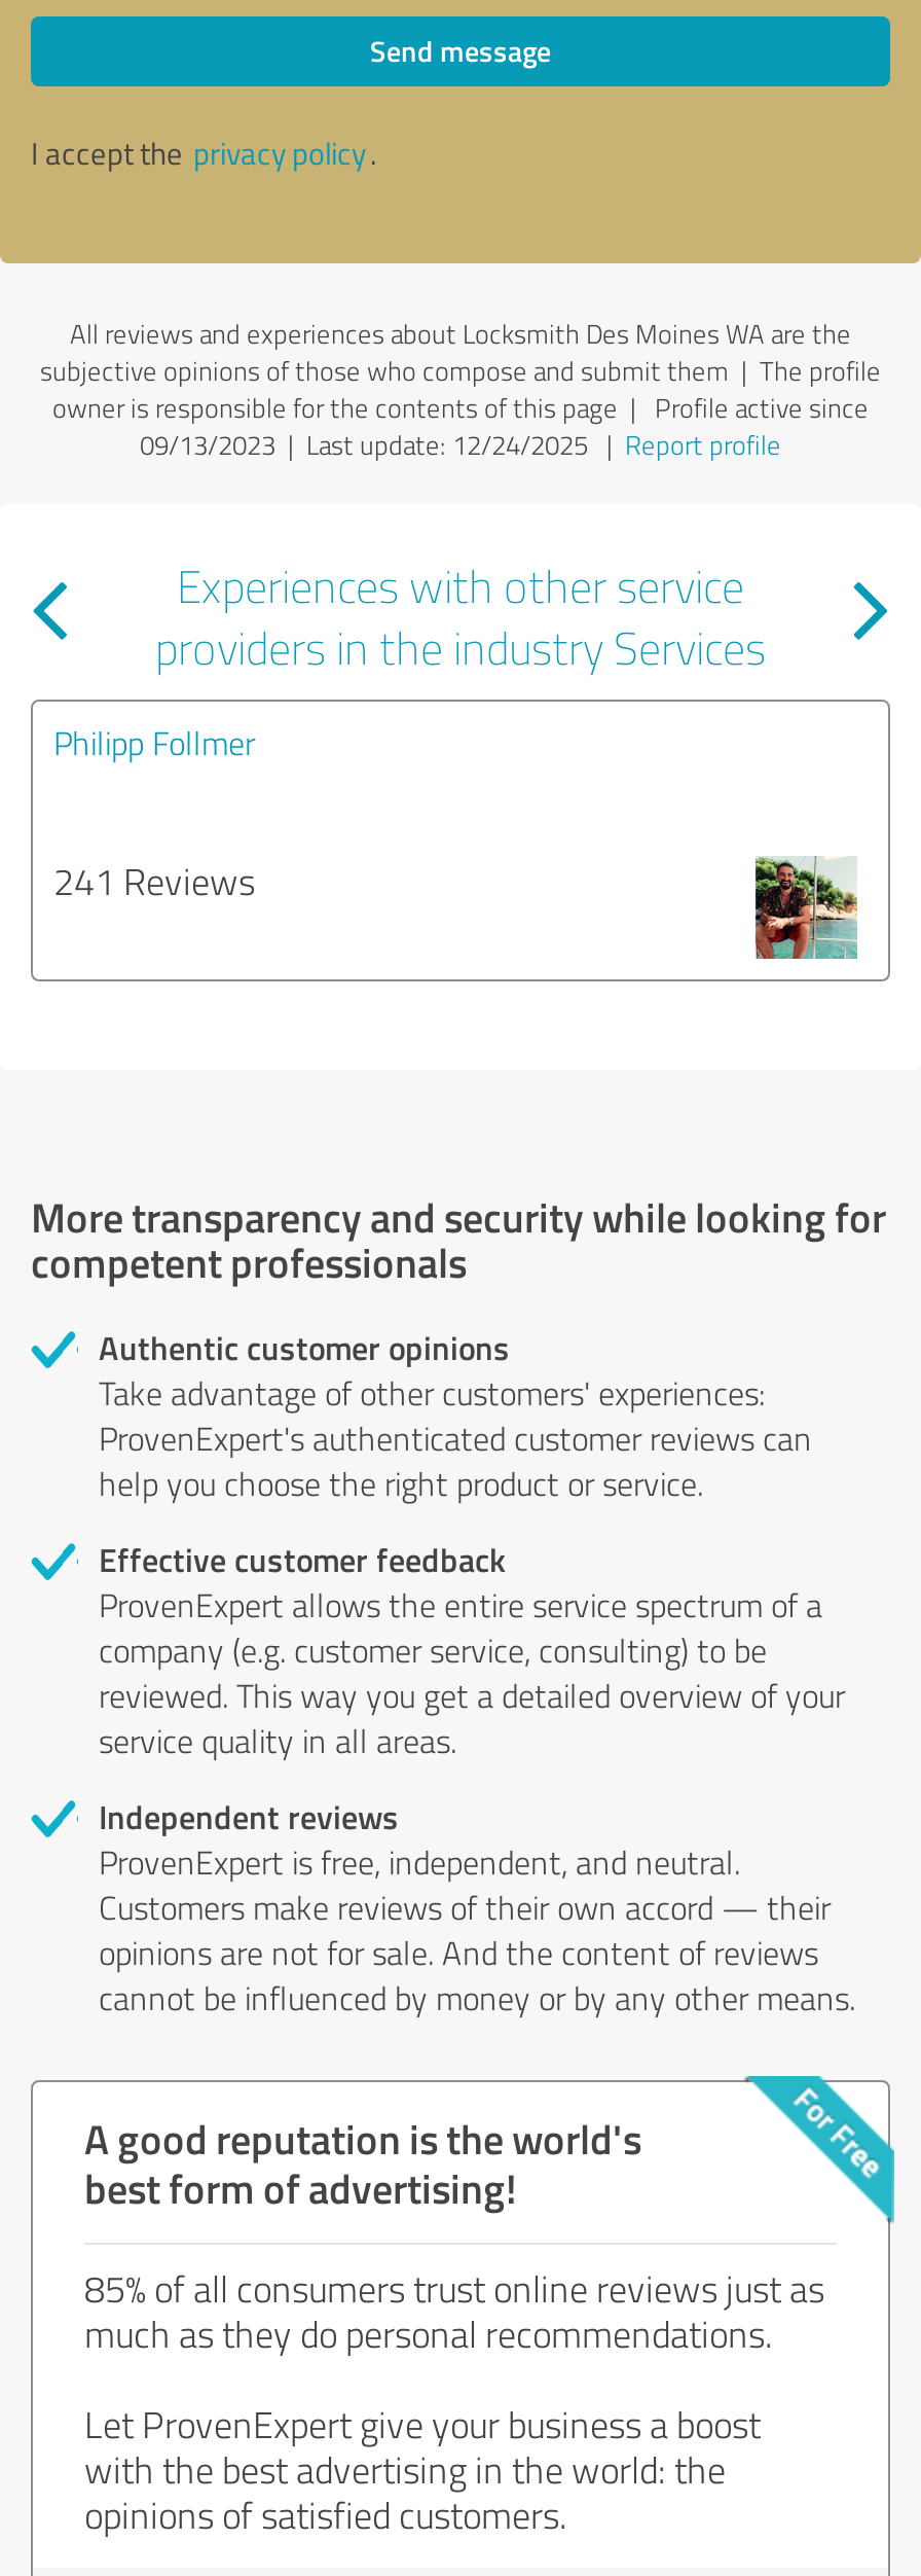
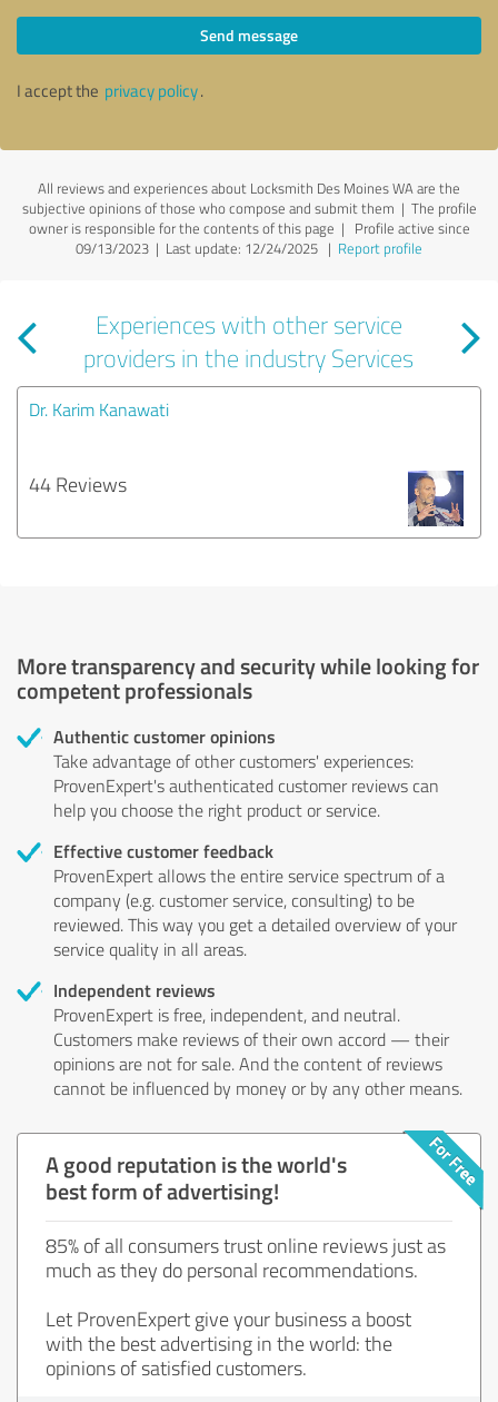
- Philipp Follmer
+ Dr. Karim Kanawati

- 241 Reviews
+ 44 Reviews

- [image]
+ [image]
